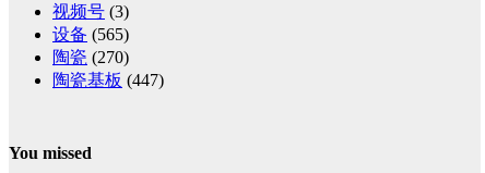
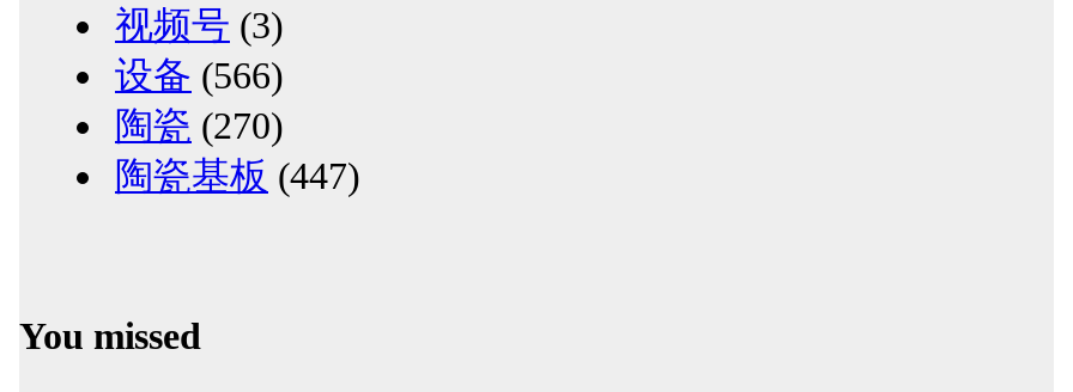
- 设备(565)
+ 设备(566)
